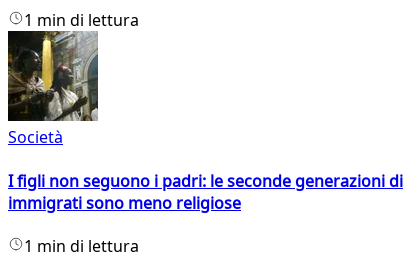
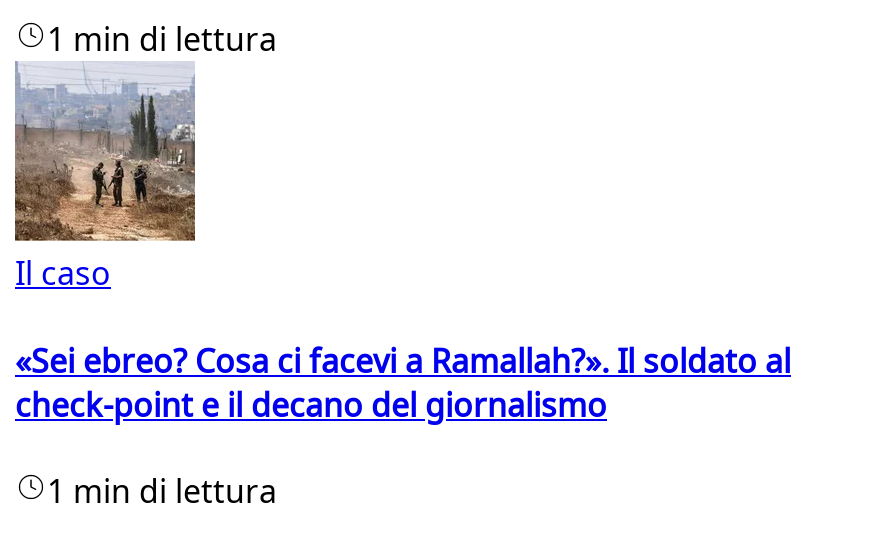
- [image]
- Società
+ [image]
+ Il caso

- I figli non seguono i padri: le seconde generazioni di
- immigrati sono meno religiose
+ «Sei ebreo? Cosa ci facevi a Ramallah?». Il soldato al
+ check-point e il decano del giornalismo
